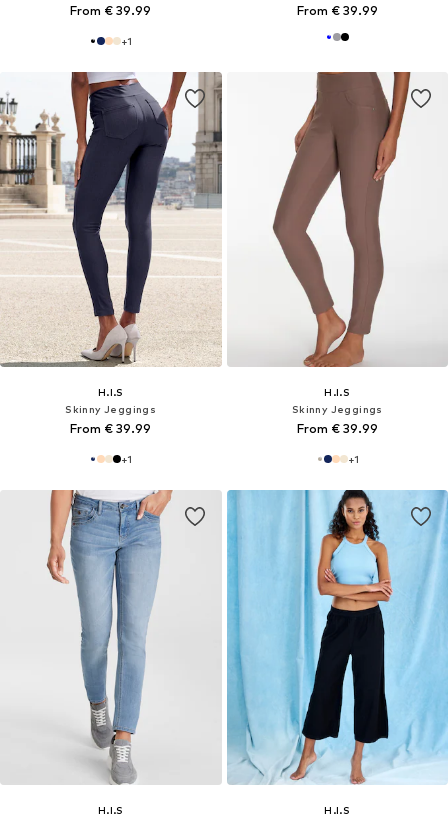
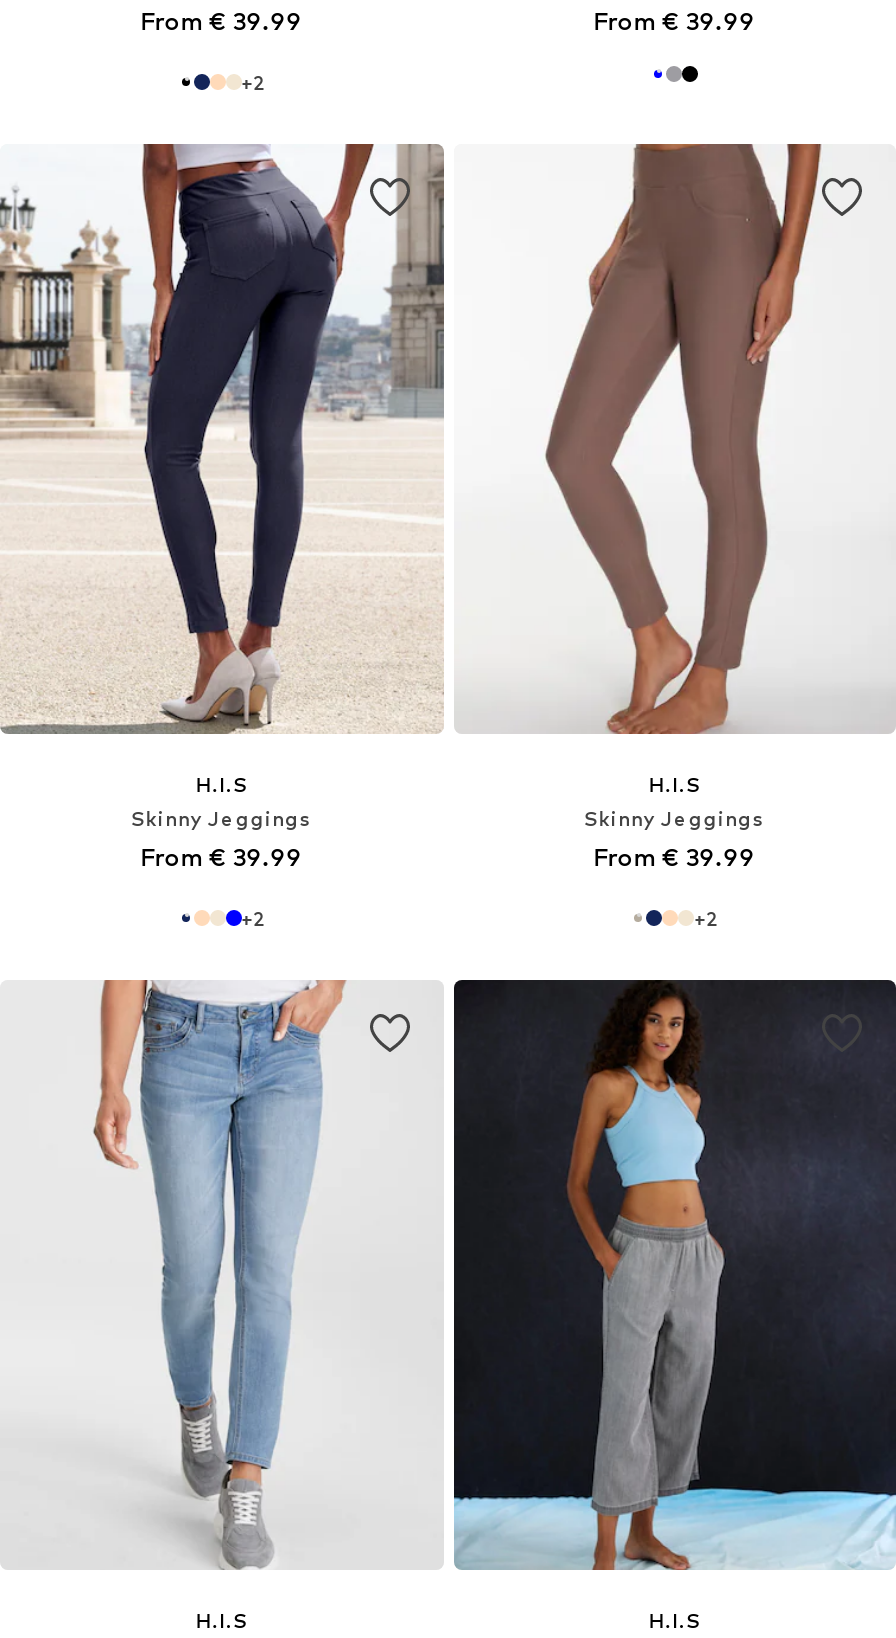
- +1
+ +2

- +1
+ +2

- +1
+ +2

- [image]
+ [image]
